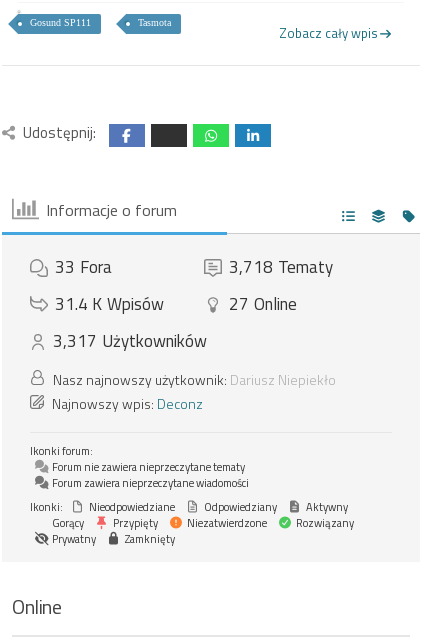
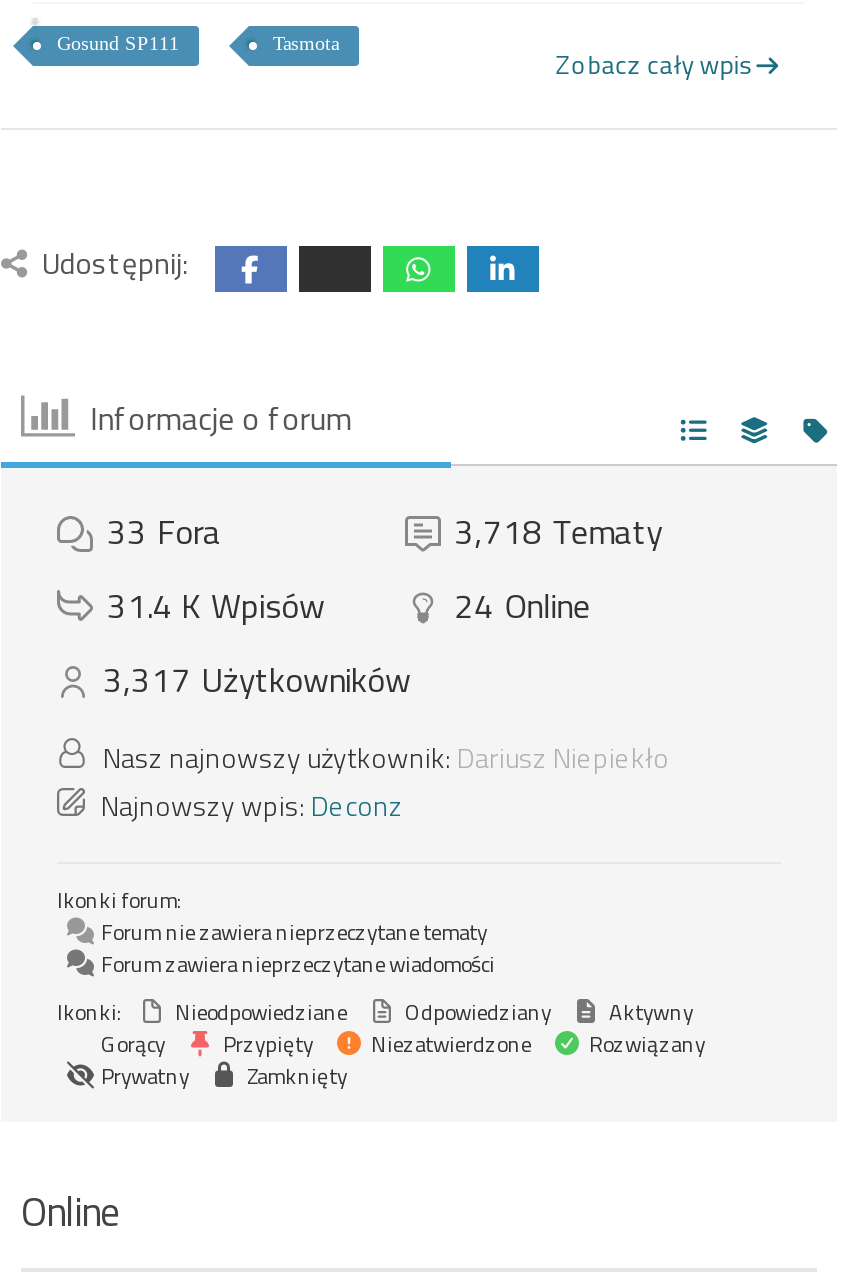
- 27 Online
+ 24 Online
